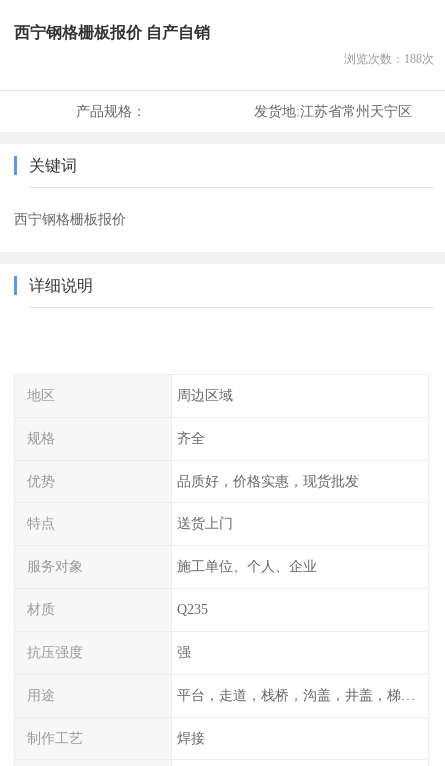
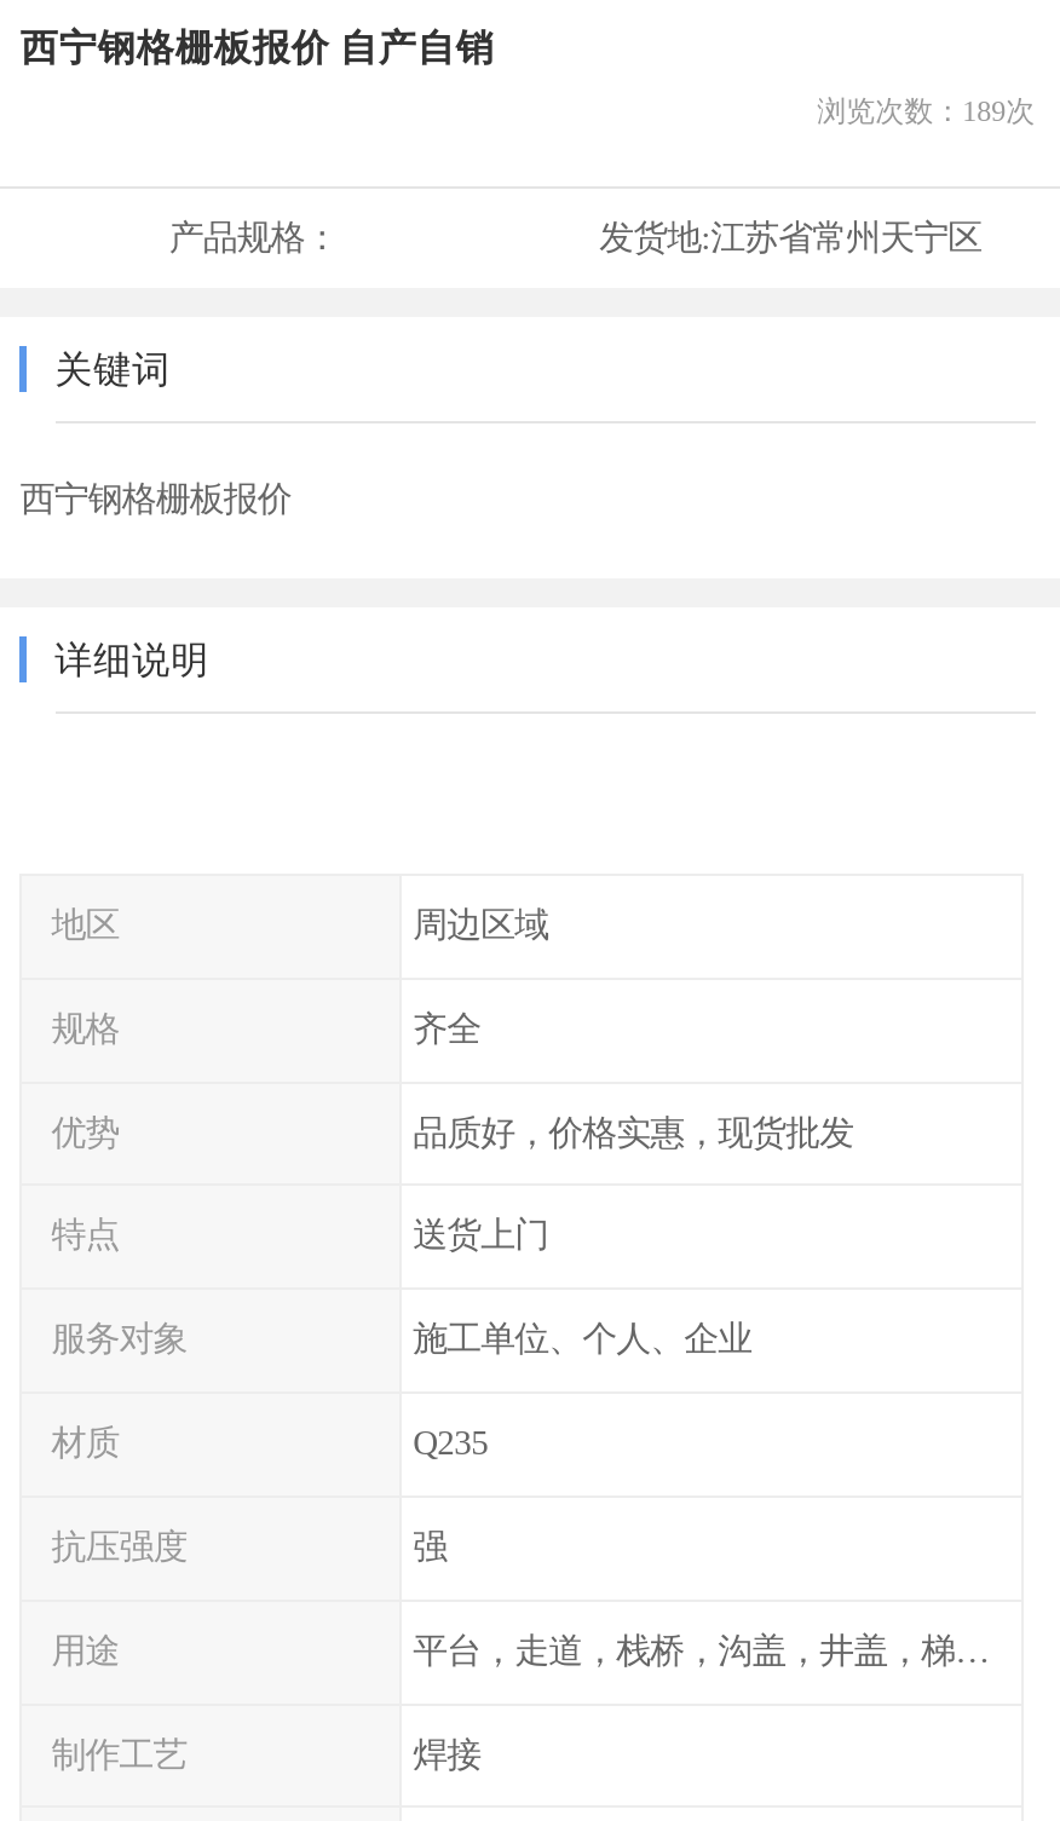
- 浏览次数：188次
+ 浏览次数：189次
